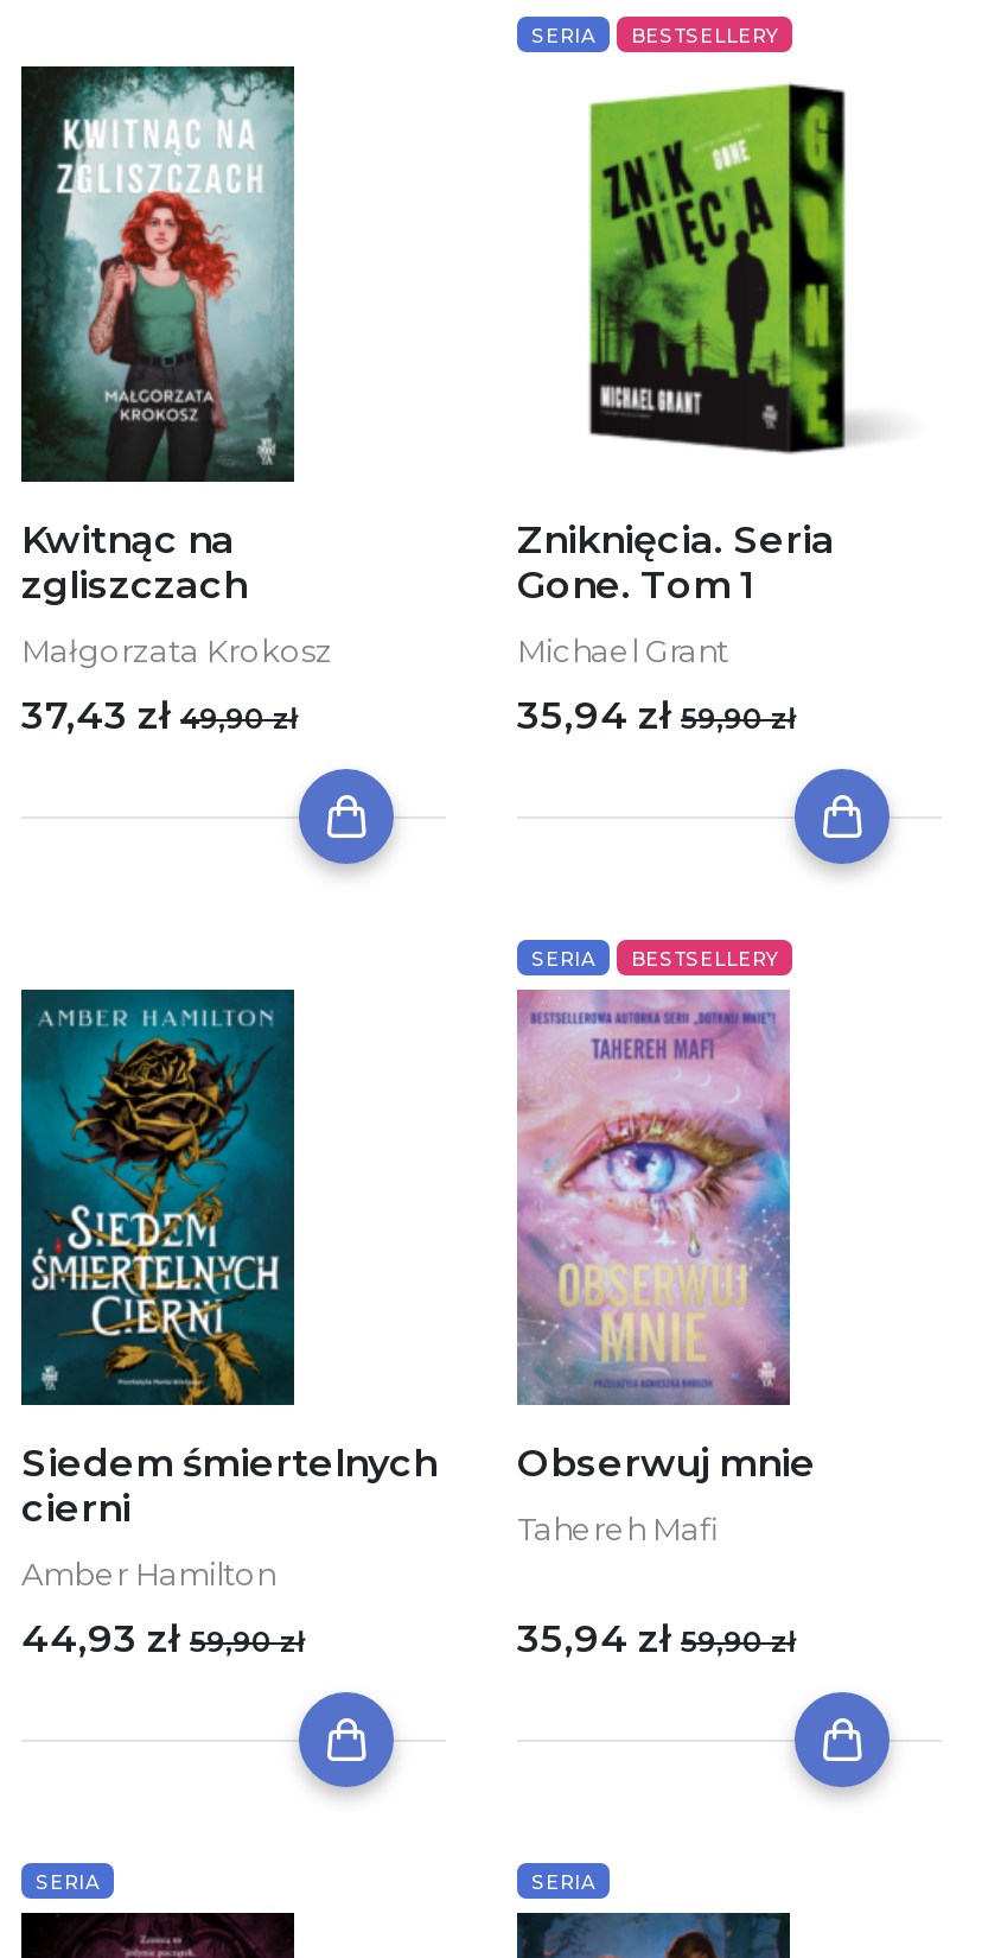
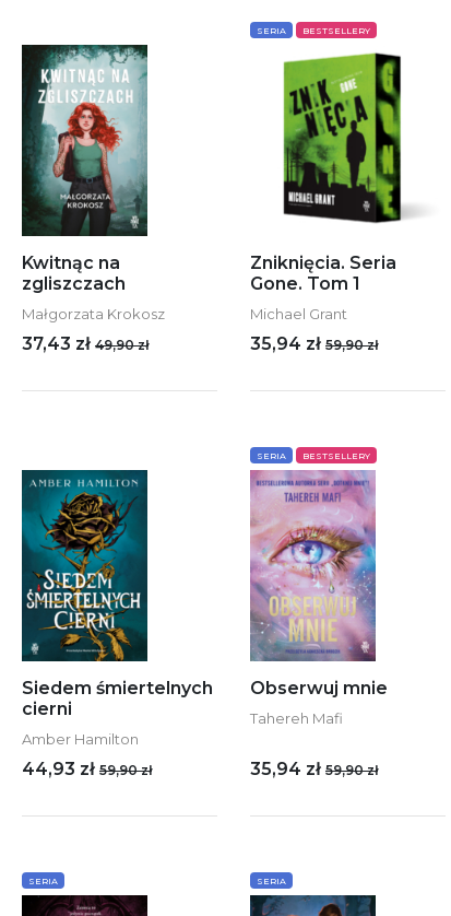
- [image]

- [image]

- [image]

- [image]
